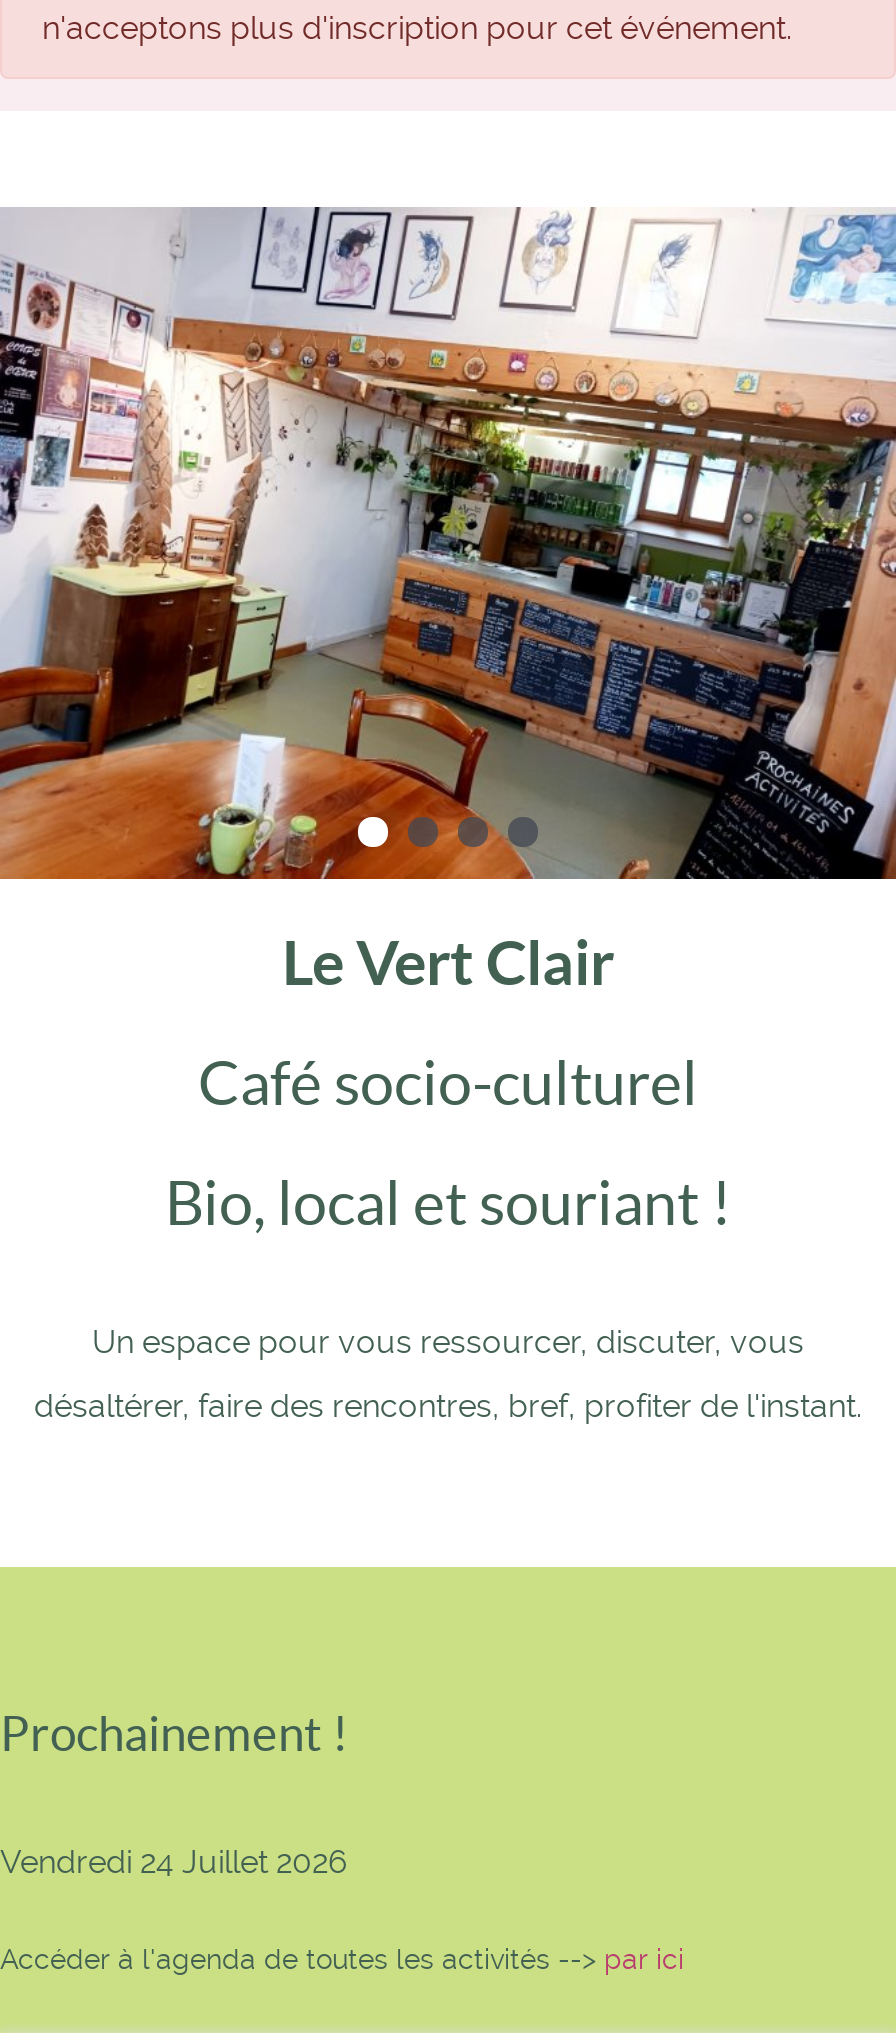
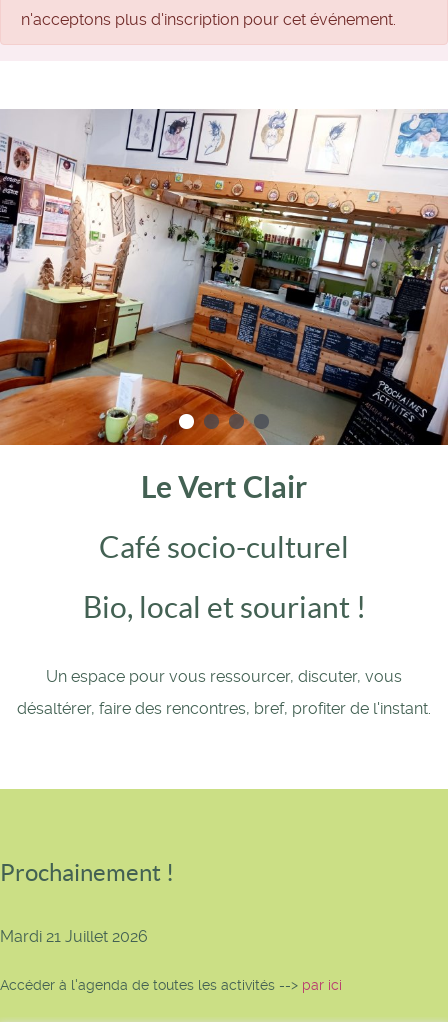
- Vendredi 24 Juillet 2026
+ Mardi 21 Juillet 2026
